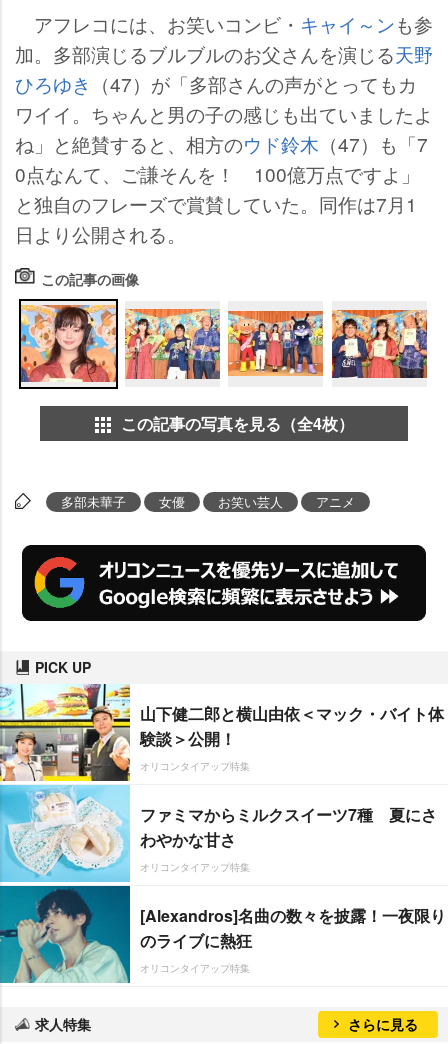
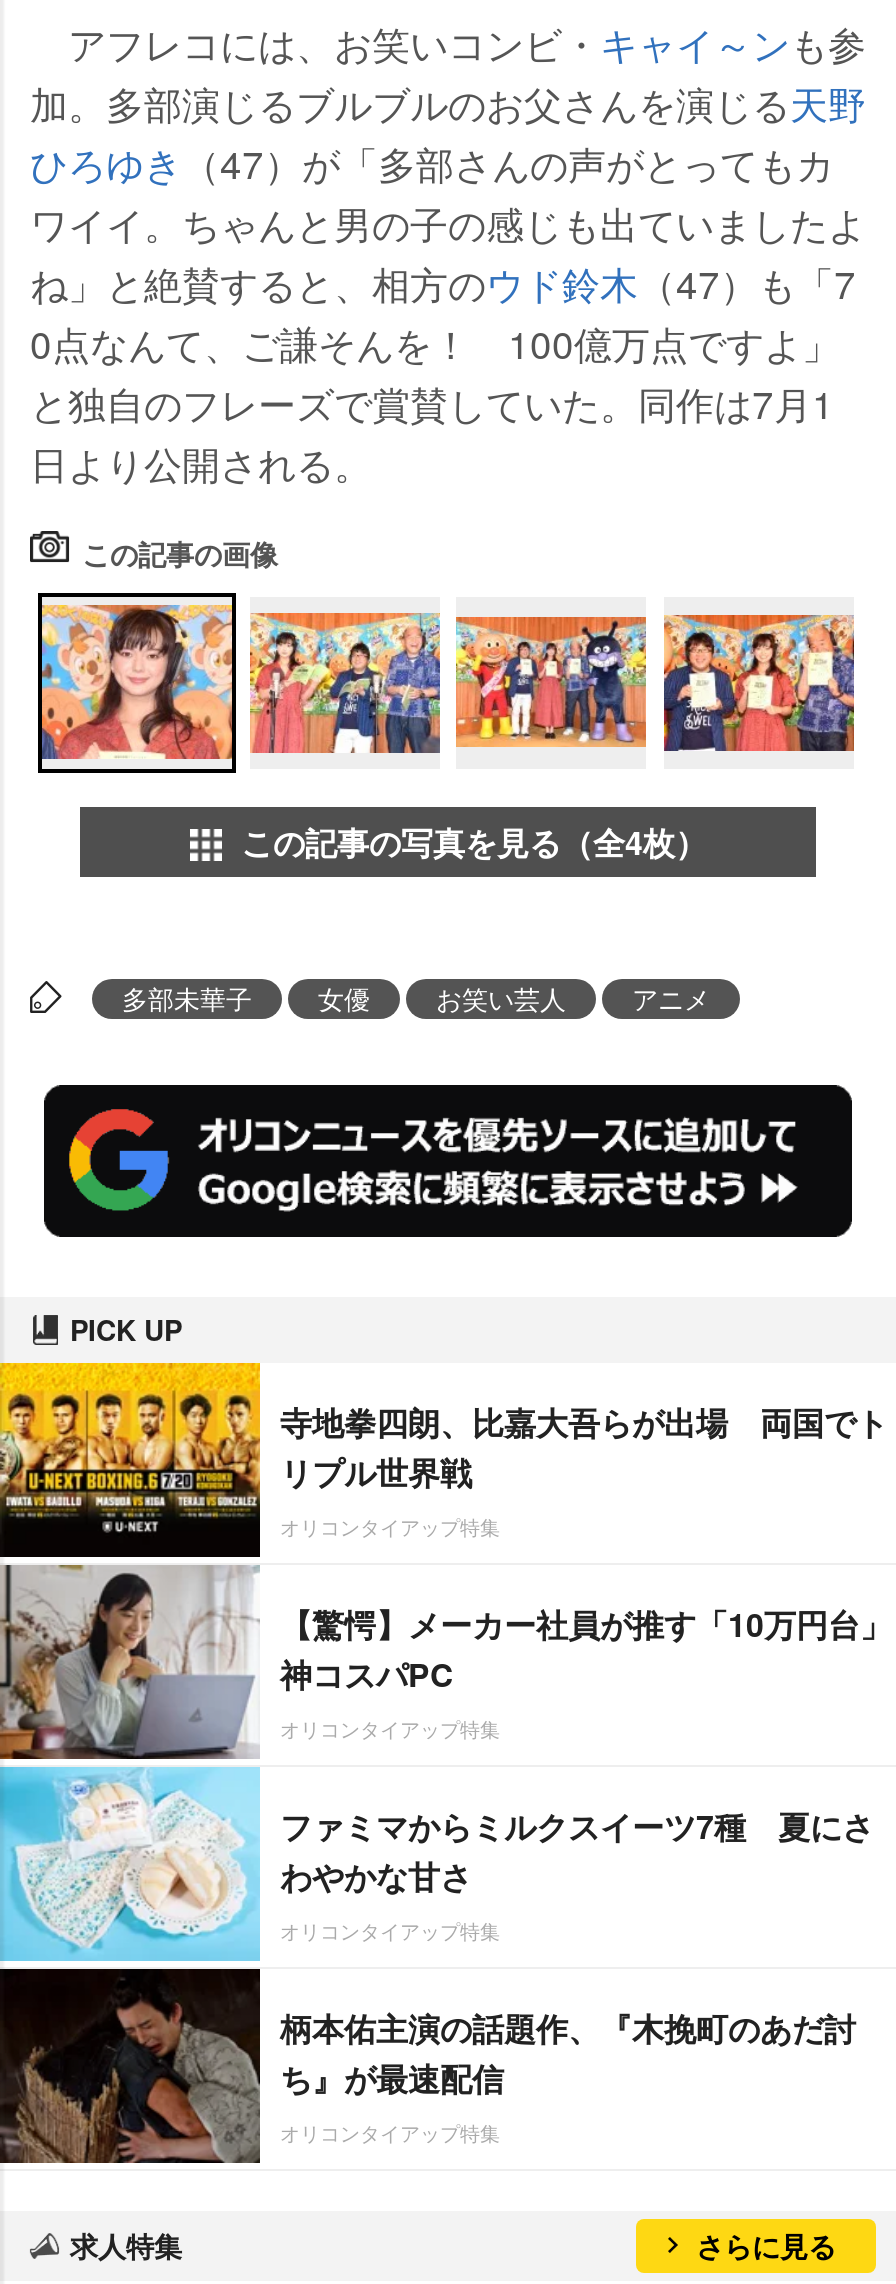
- [image]
- 山下健二郎と横山由依＜マック・バイト体
- 験談＞公開！
+ [image]
+ 寺地拳四朗、比嘉大吾らが出場 両国でト
+ リプル世界戦
+ オリコンタイアップ特集
+ 【驚愕】メーカー社員が推す「10万円台」
+ 神コスパPC

- [image]
- [Alexandros]名曲の数々を披露！一夜限り
- のライブに熱狂
+ [image]
+ 柄本佑主演の話題作、『木挽町のあだ討
+ ち』が最速配信
